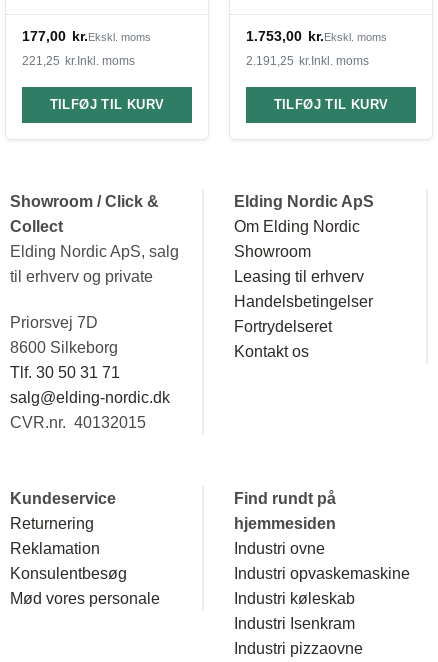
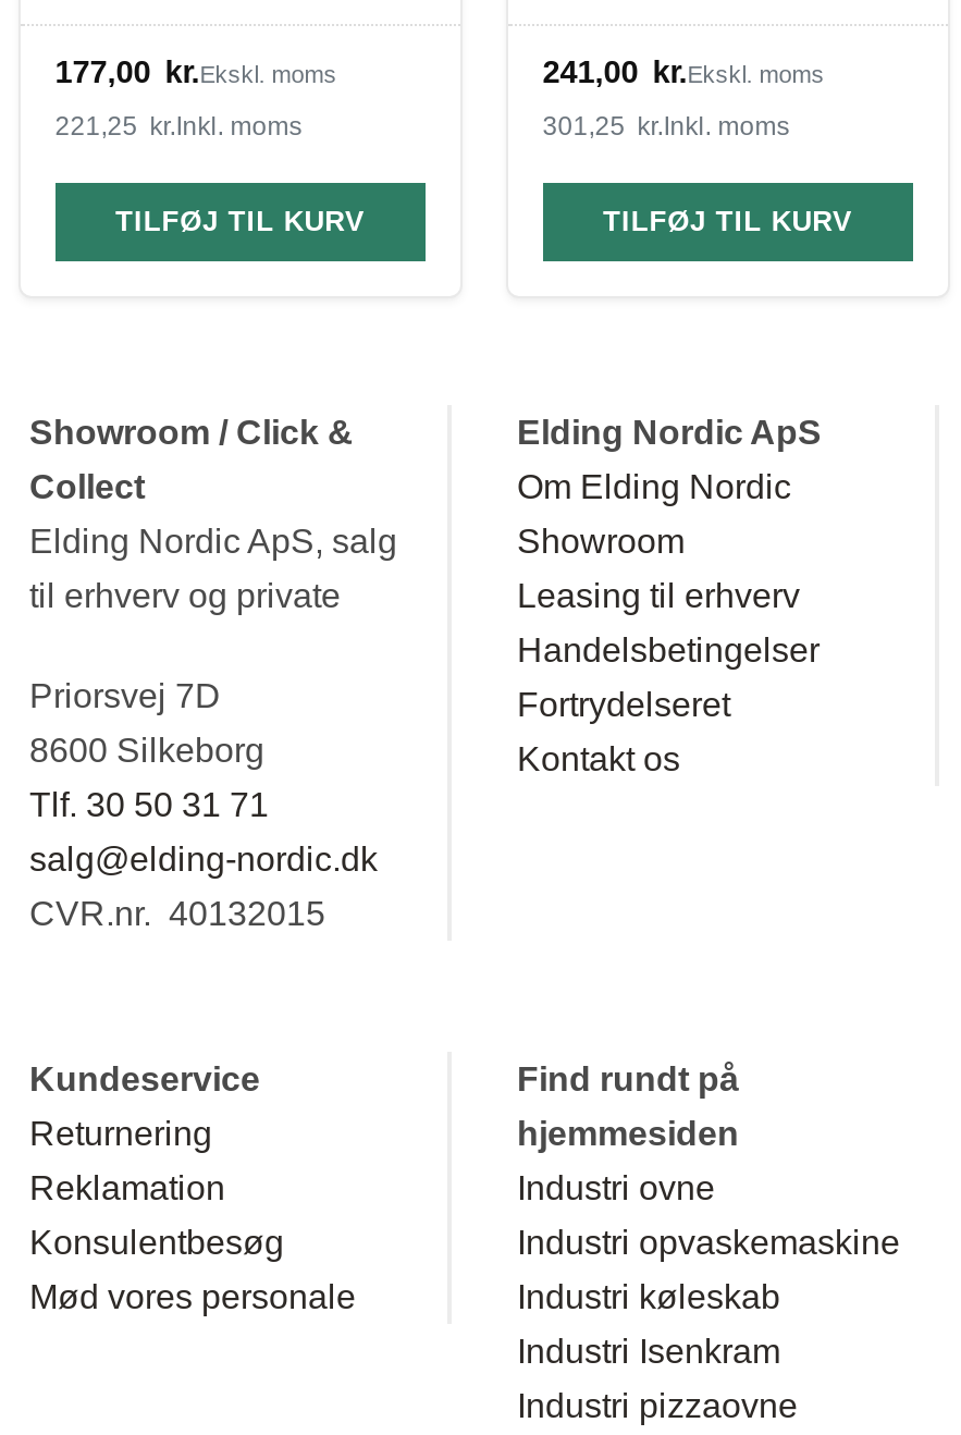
- 1.753,00 kr.Ekskl. moms
+ 241,00 kr.Ekskl. moms

- 2.191,25 kr.Inkl. moms
+ 301,25 kr.Inkl. moms
